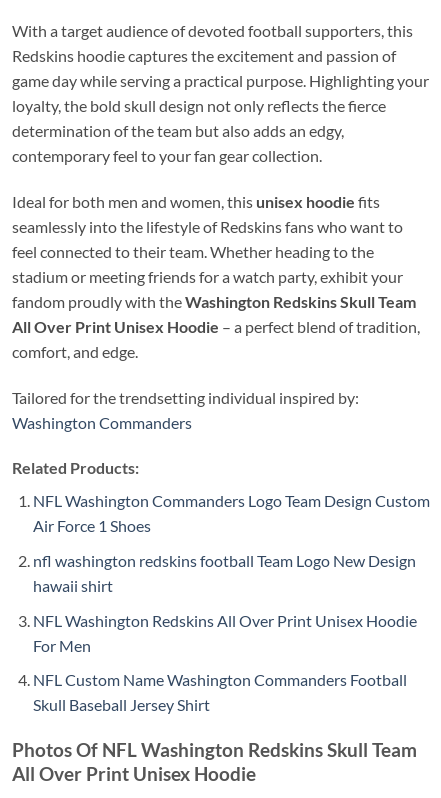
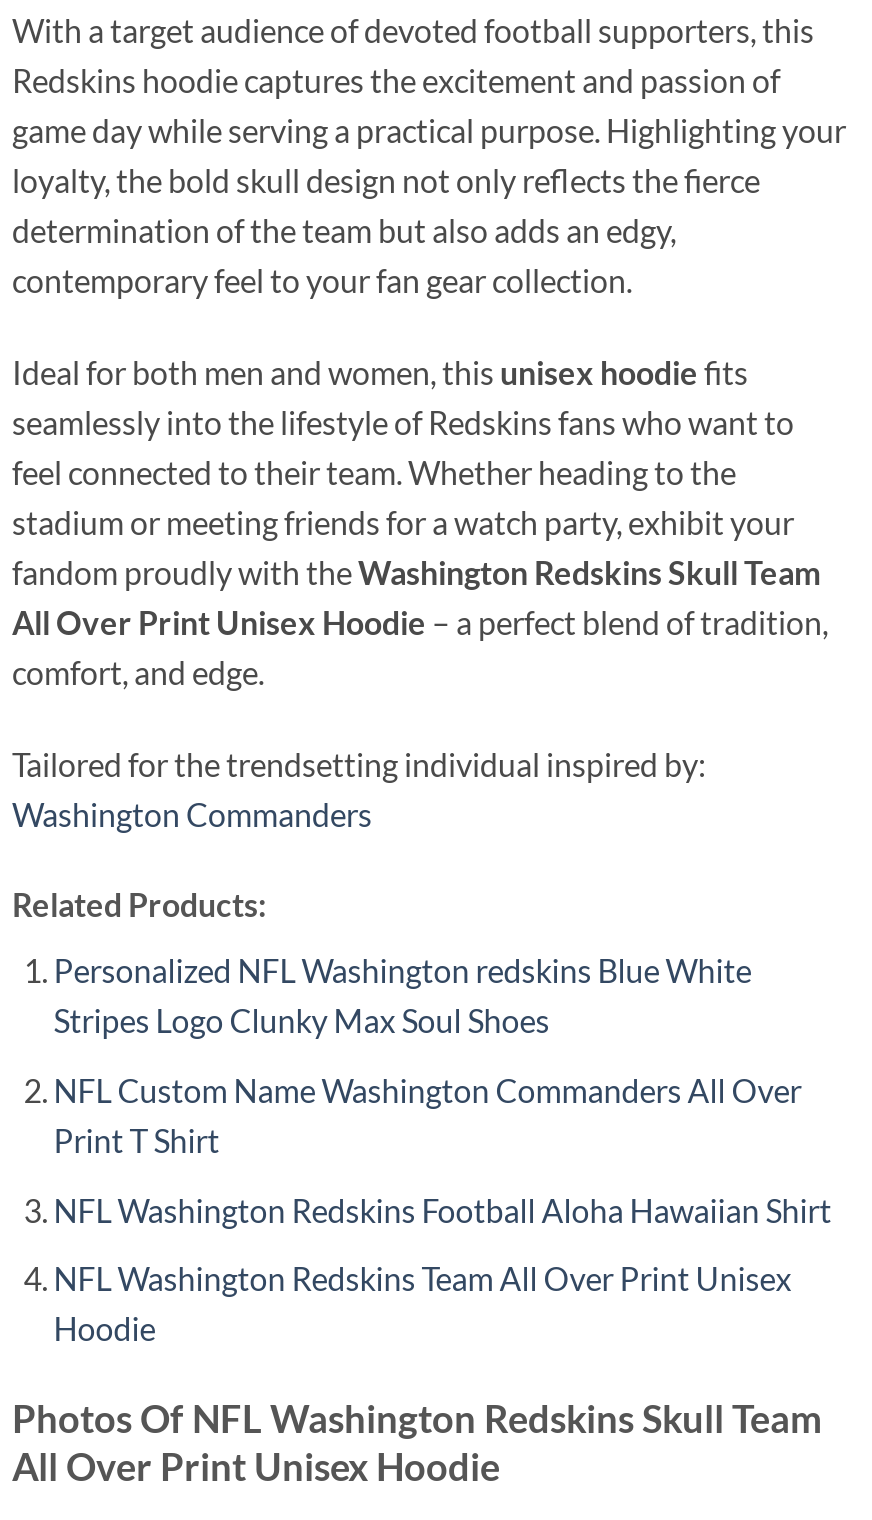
- NFL Washington Commanders Logo Team Design Custom
- Air Force 1 Shoes
+ Personalized NFL Washington redskins Blue White
+ Stripes Logo Clunky Max Soul Shoes

- nfl washington redskins football Team Logo New Design
- hawaii shirt
+ NFL Custom Name Washington Commanders All Over
+ Print T Shirt

- NFL Washington Redskins All Over Print Unisex Hoodie
- For Men
+ NFL Washington Redskins Football Aloha Hawaiian Shirt

- NFL Custom Name Washington Commanders Football
- Skull Baseball Jersey Shirt
+ NFL Washington Redskins Team All Over Print Unisex
+ Hoodie
